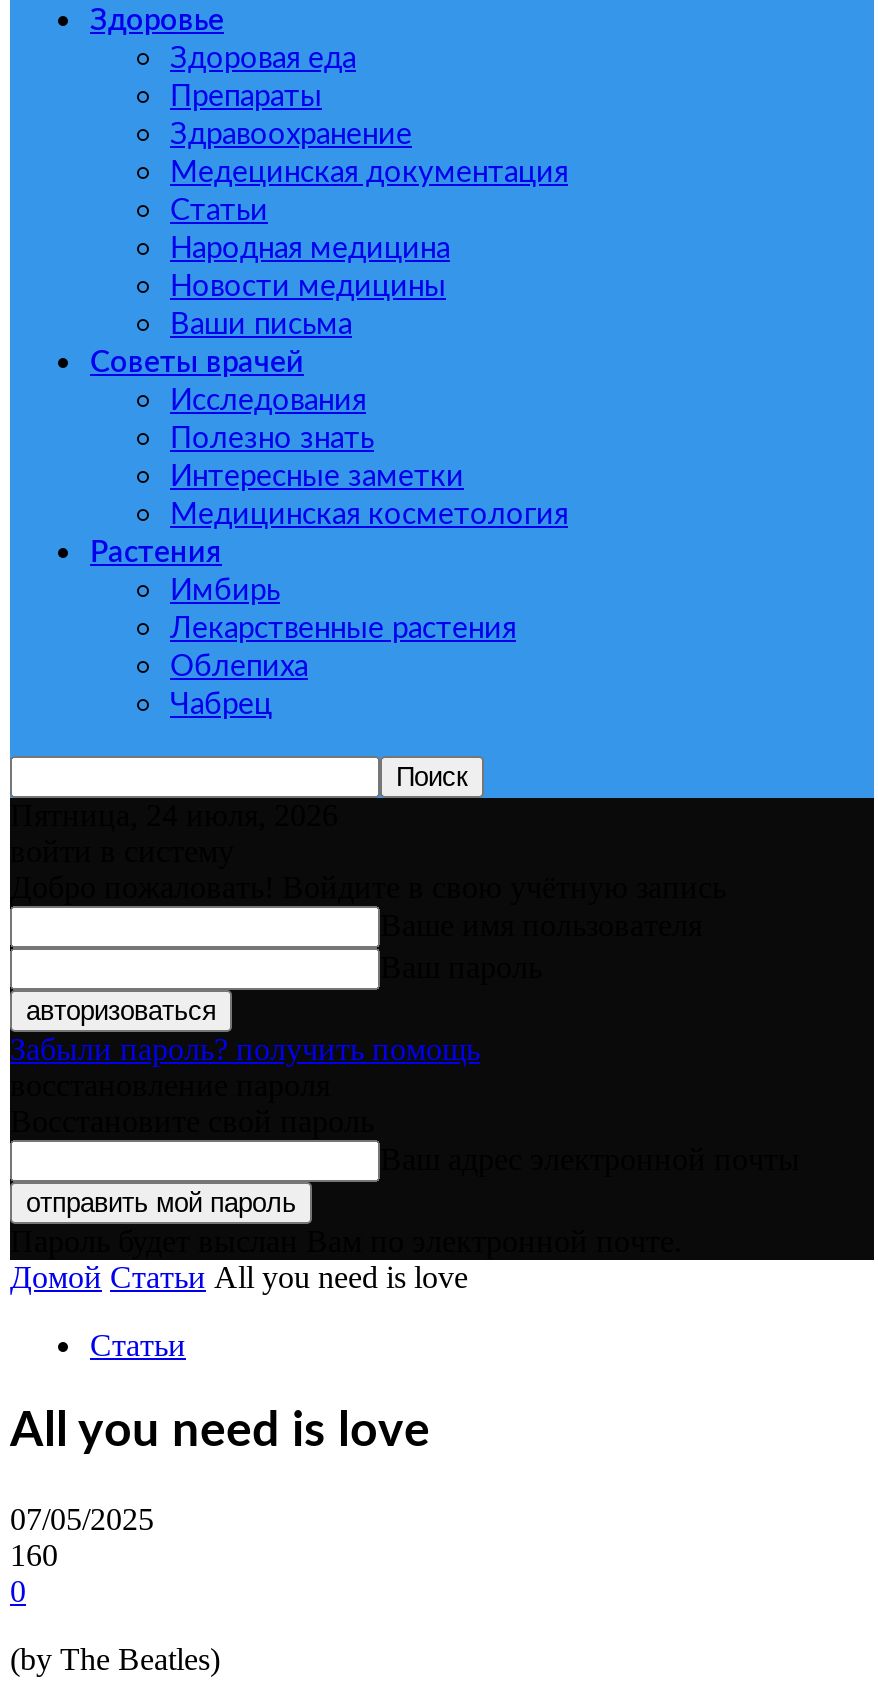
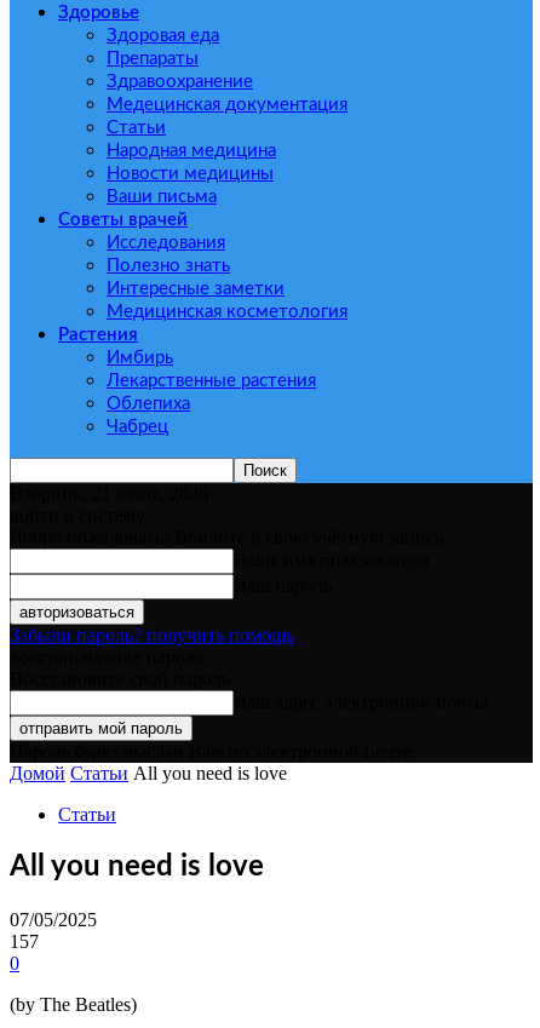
- Пятница, 24 июля, 2026
+ Вторник, 21 июля, 2026

- 160
+ 157
